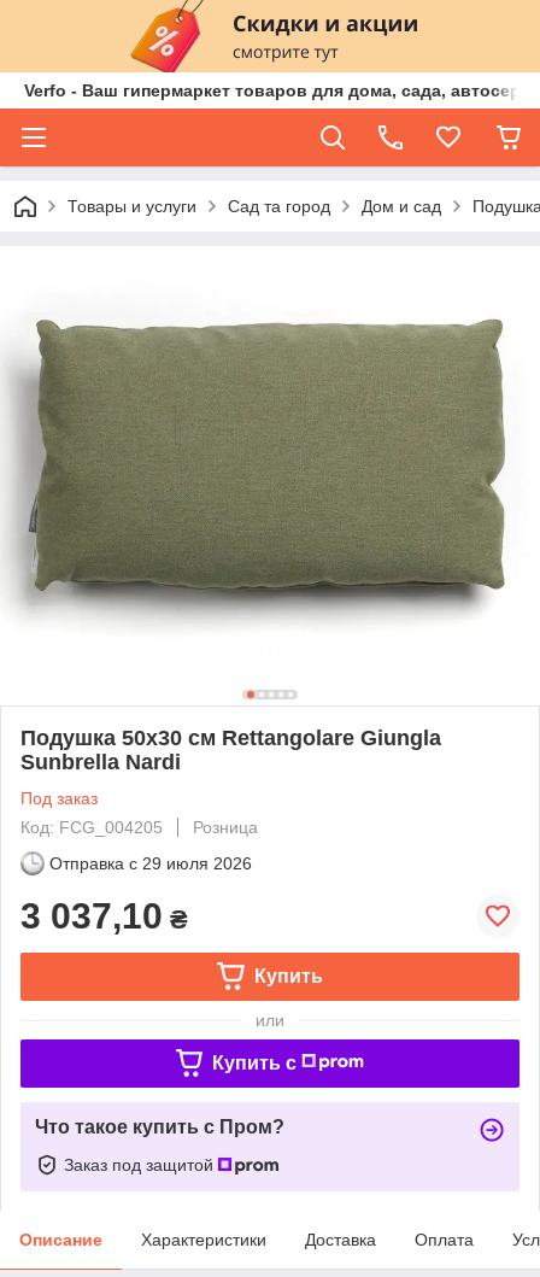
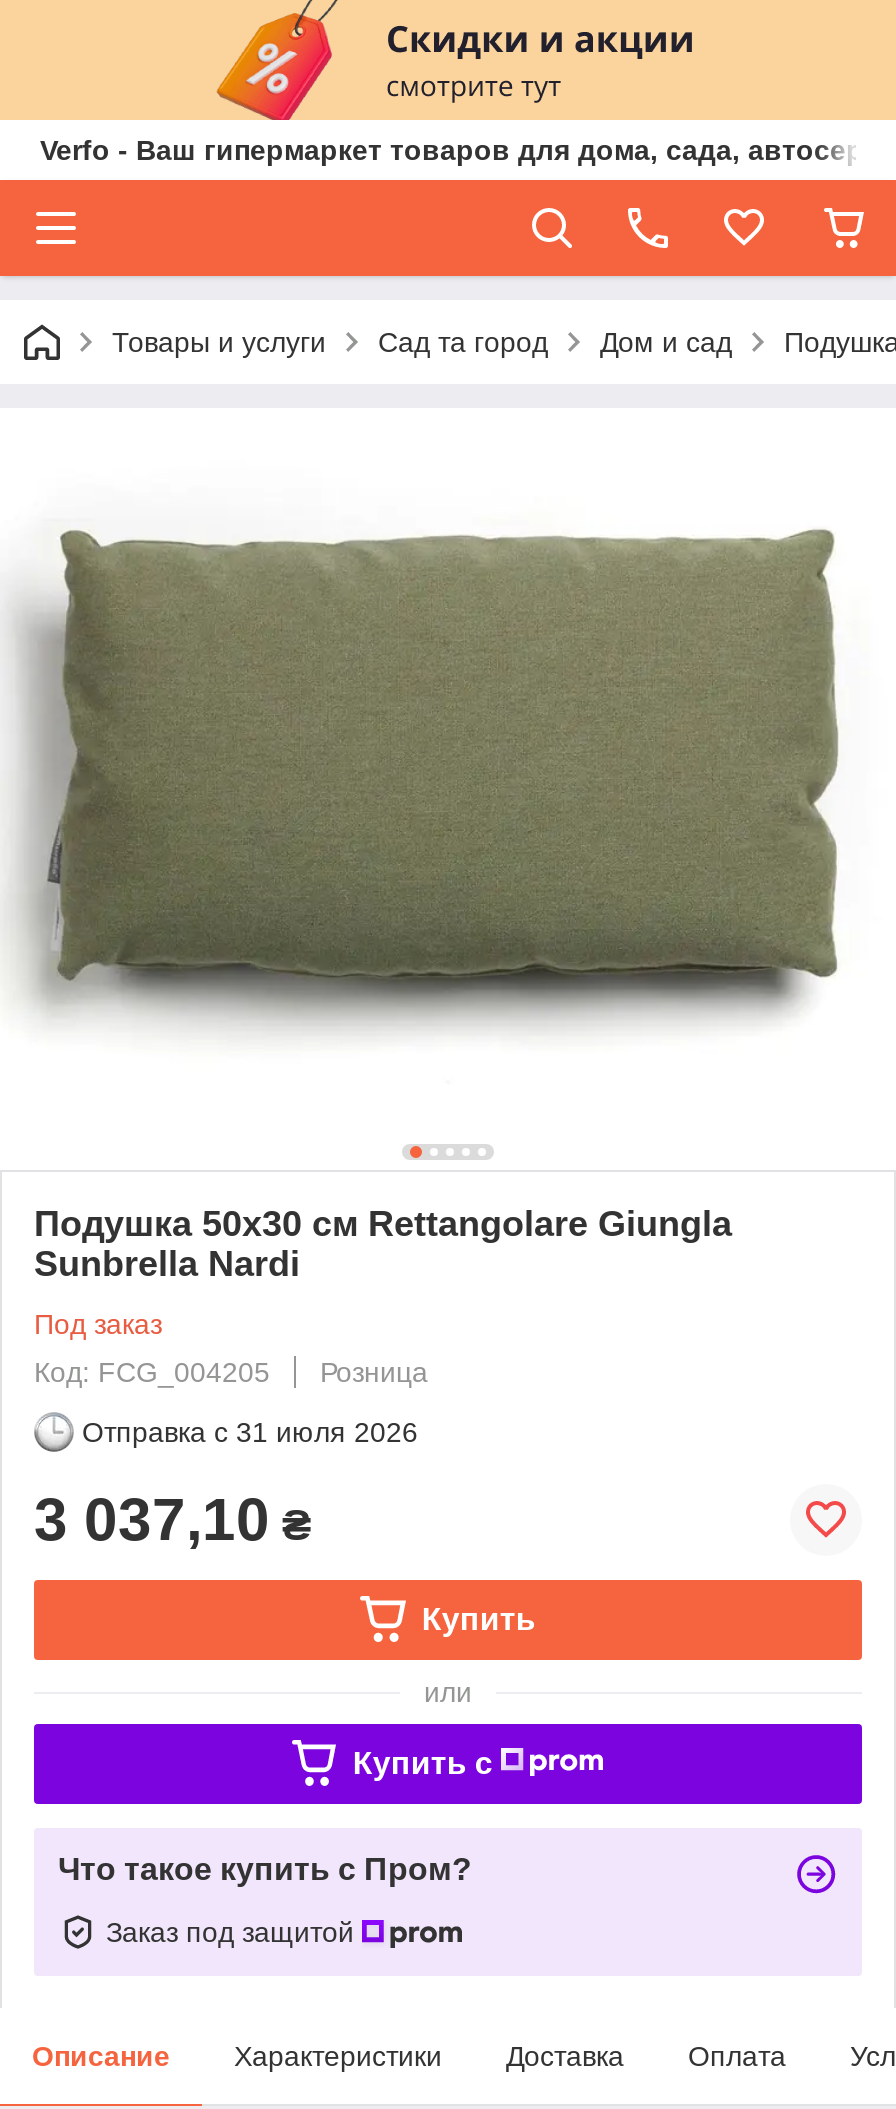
- Отправка с 29 июля 2026
+ Отправка с 31 июля 2026
